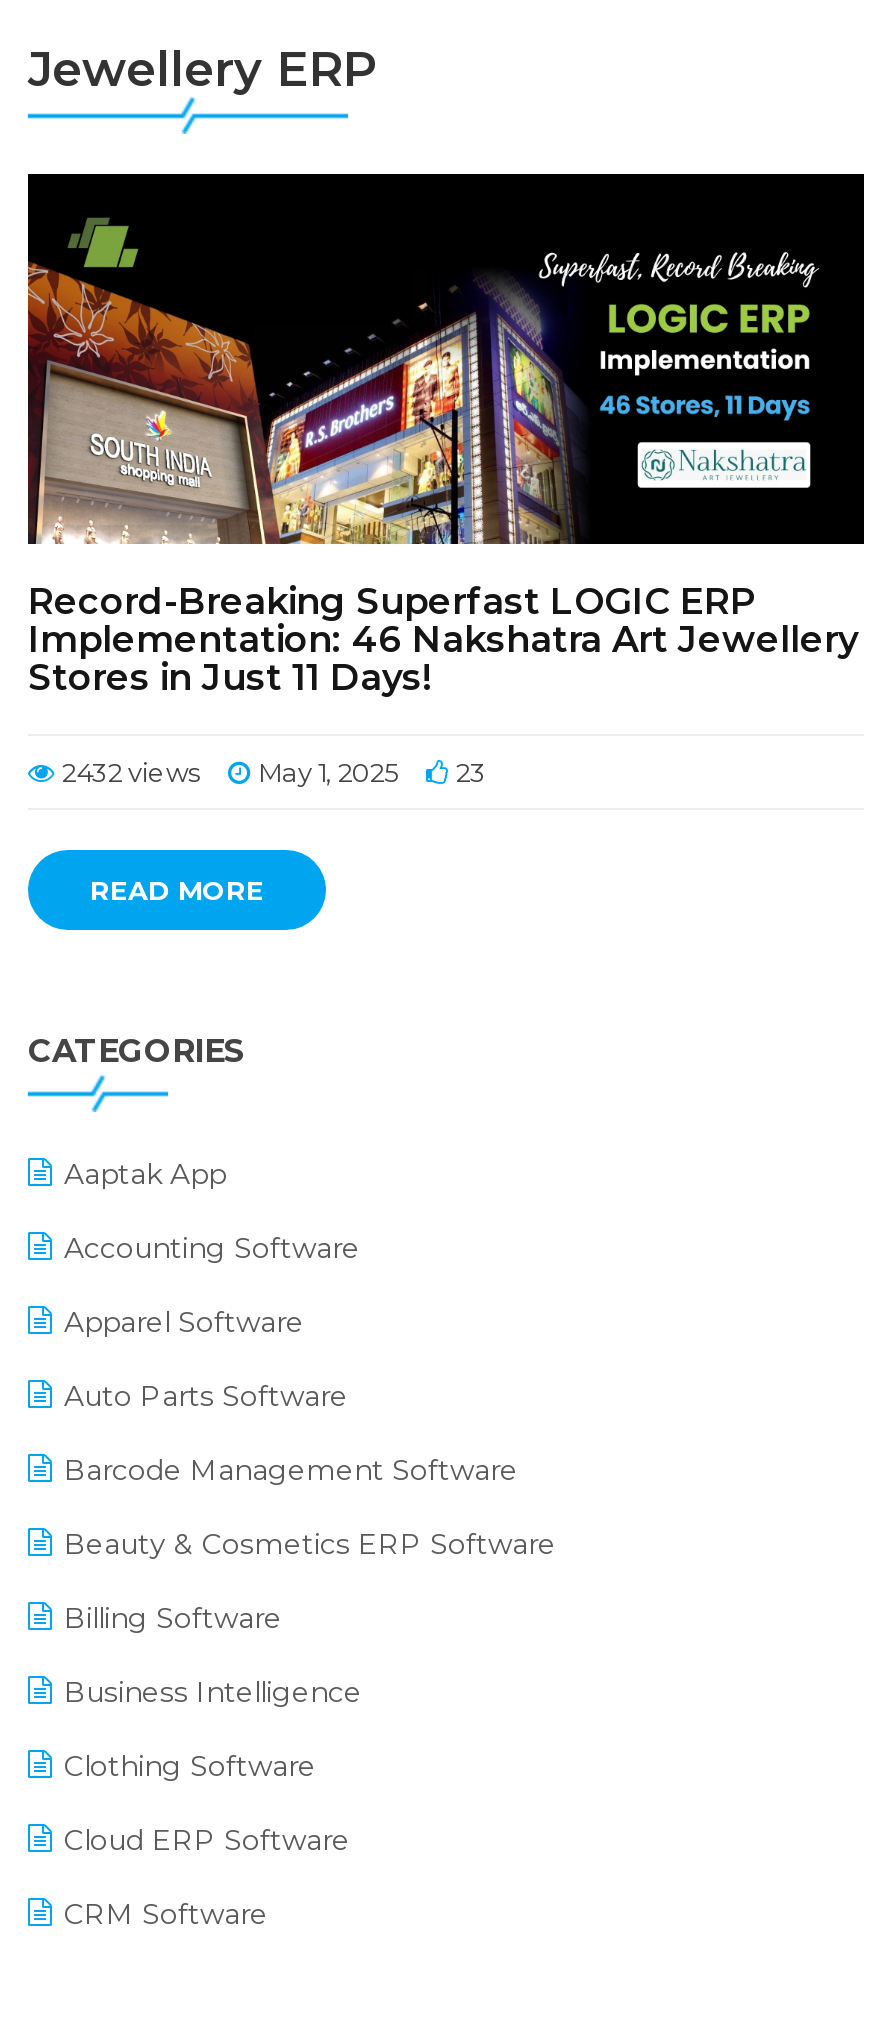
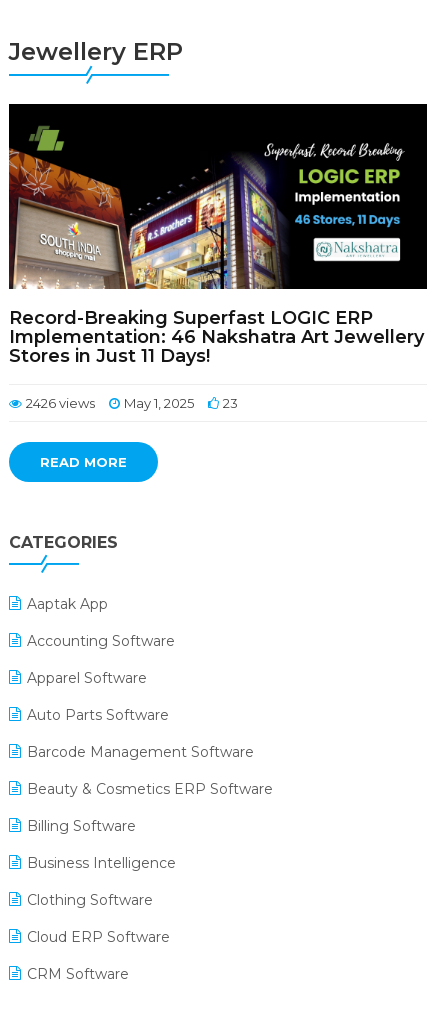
- 2432 views May 1, 2025 23
+ 2426 views May 1, 2025 23
